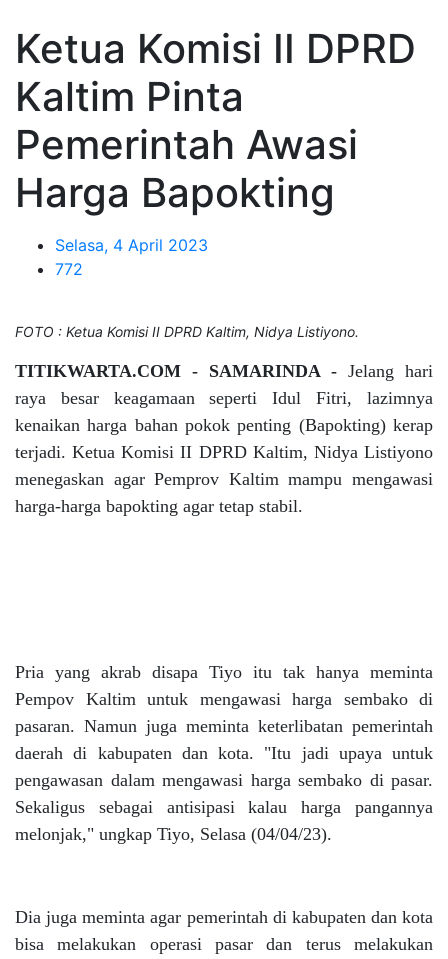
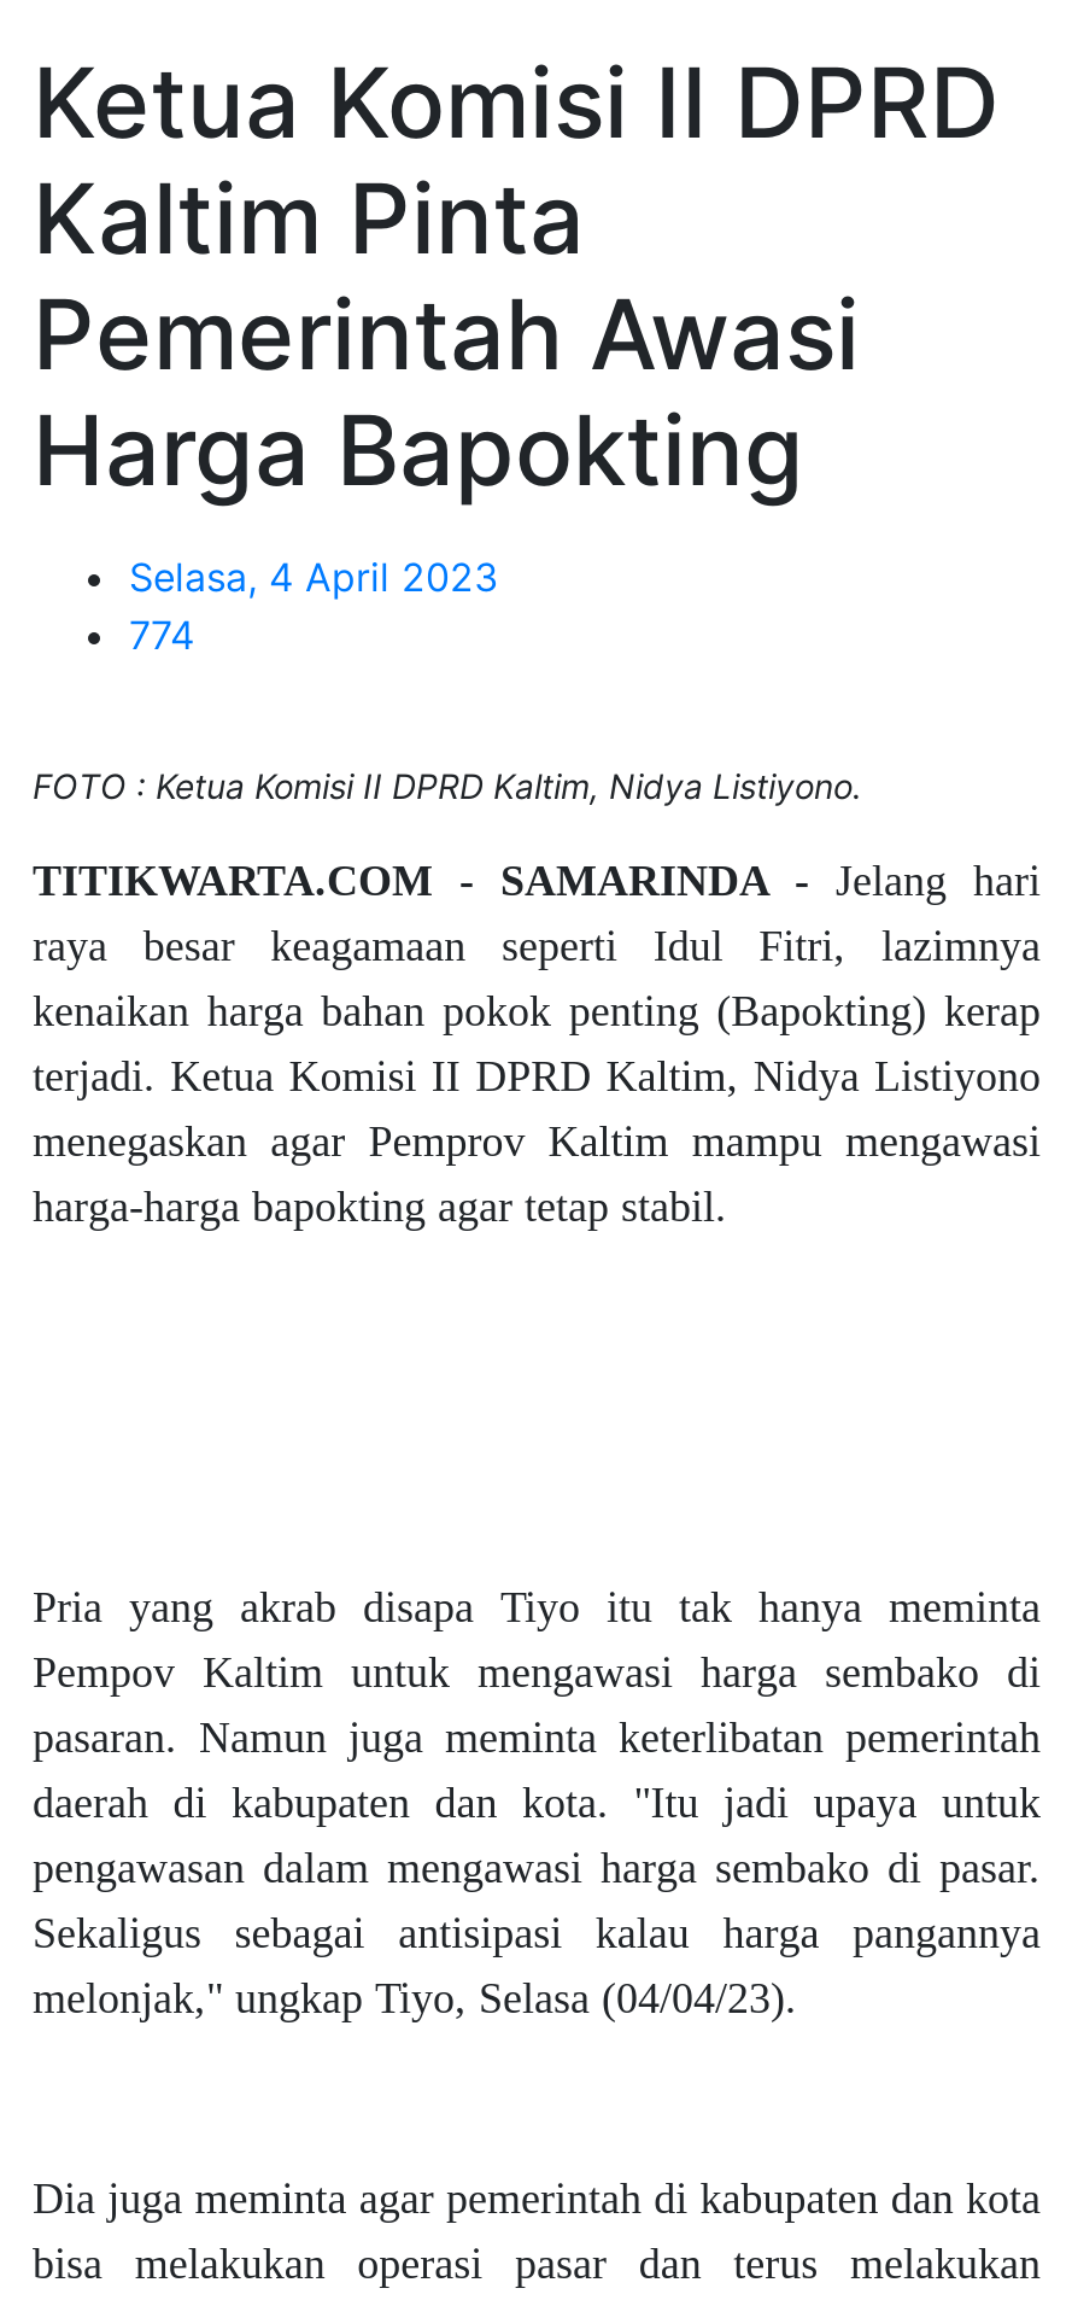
- 772
+ 774
